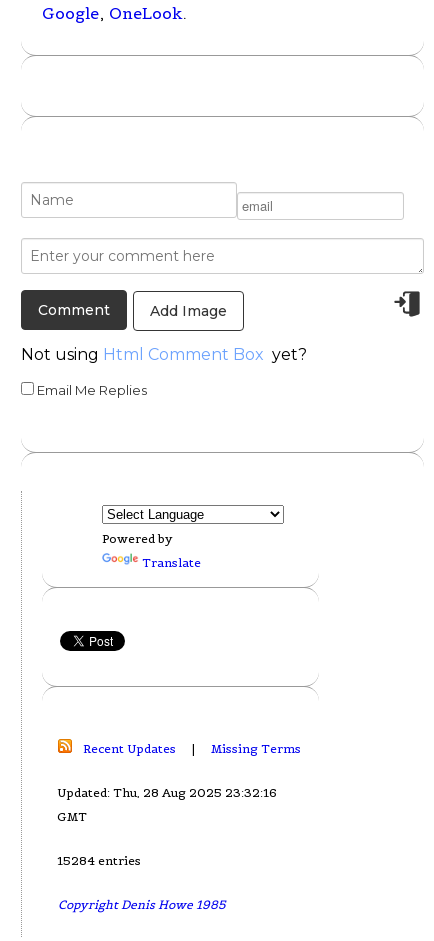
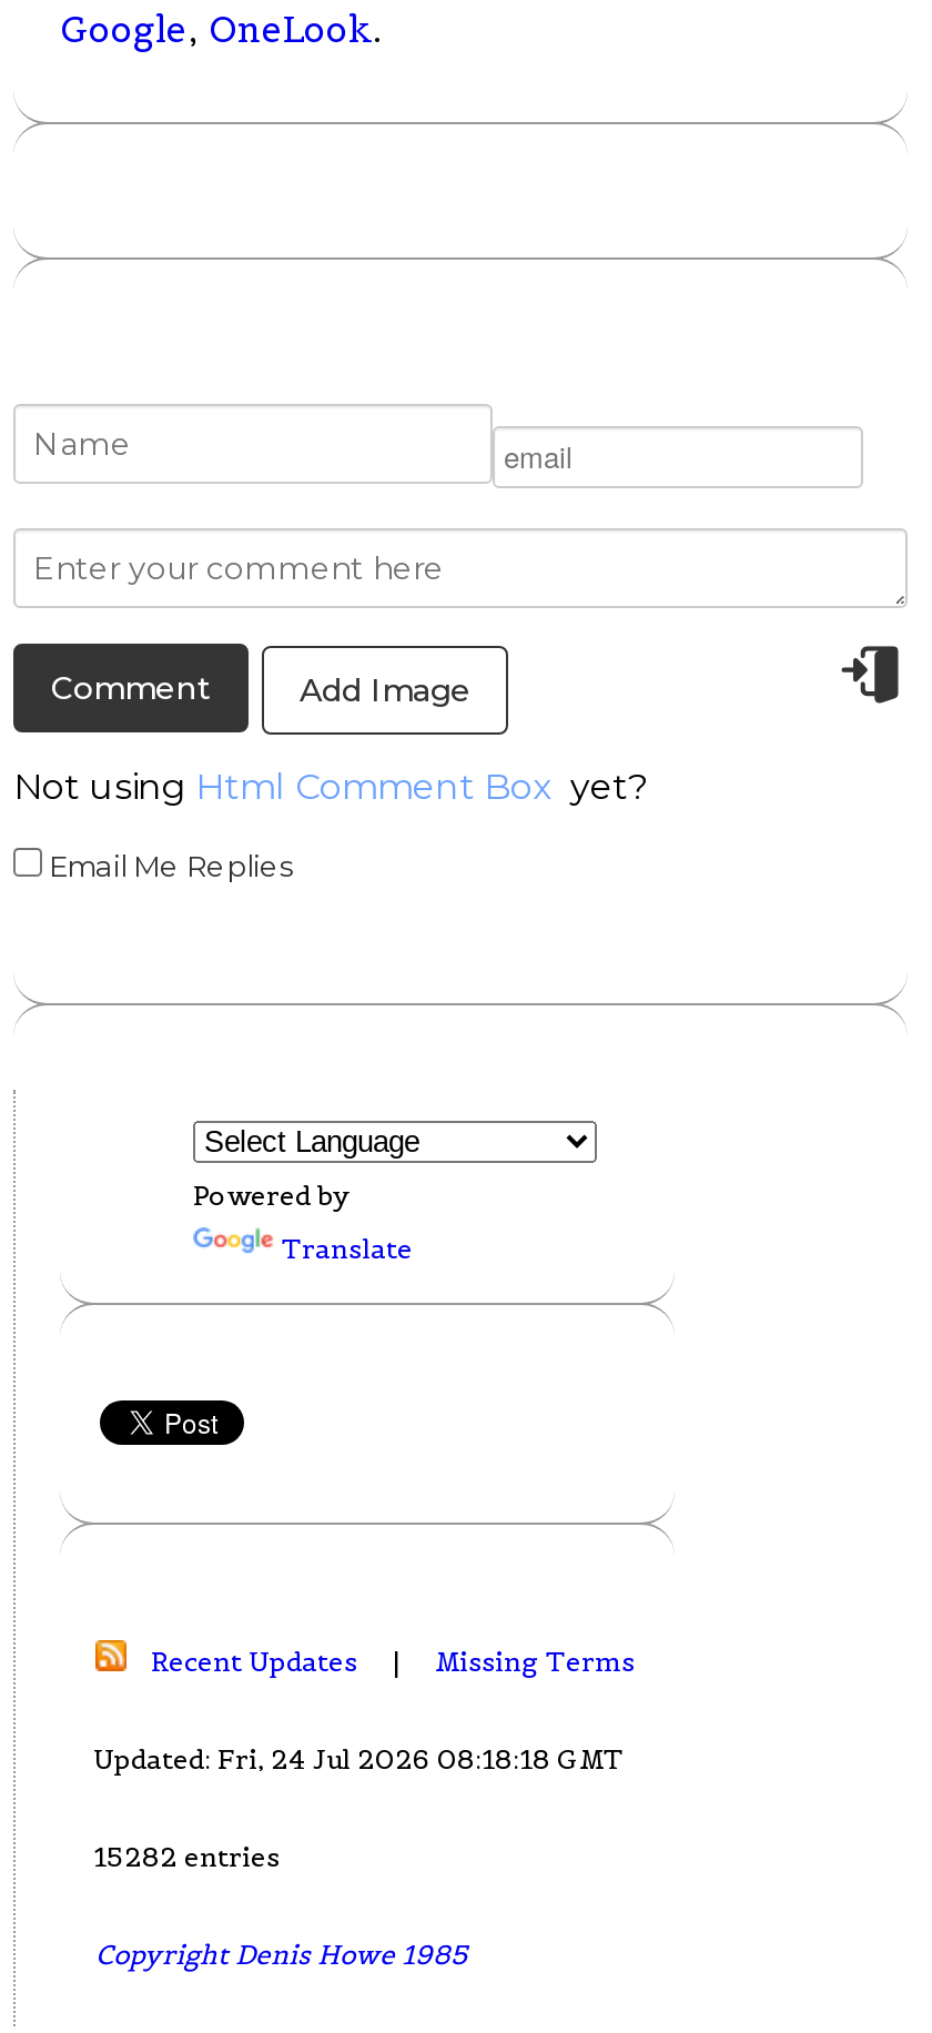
- Updated: Thu, 28 Aug 2025 23:32:16
- GMT
- 15284 entries
+ Updated: Fri, 24 Jul 2026 08:18:18 GMT
+ 15282 entries
